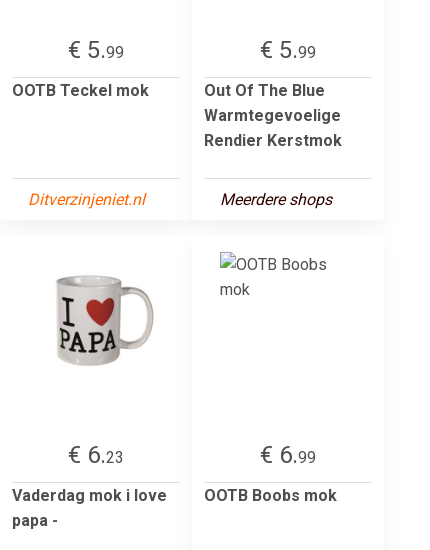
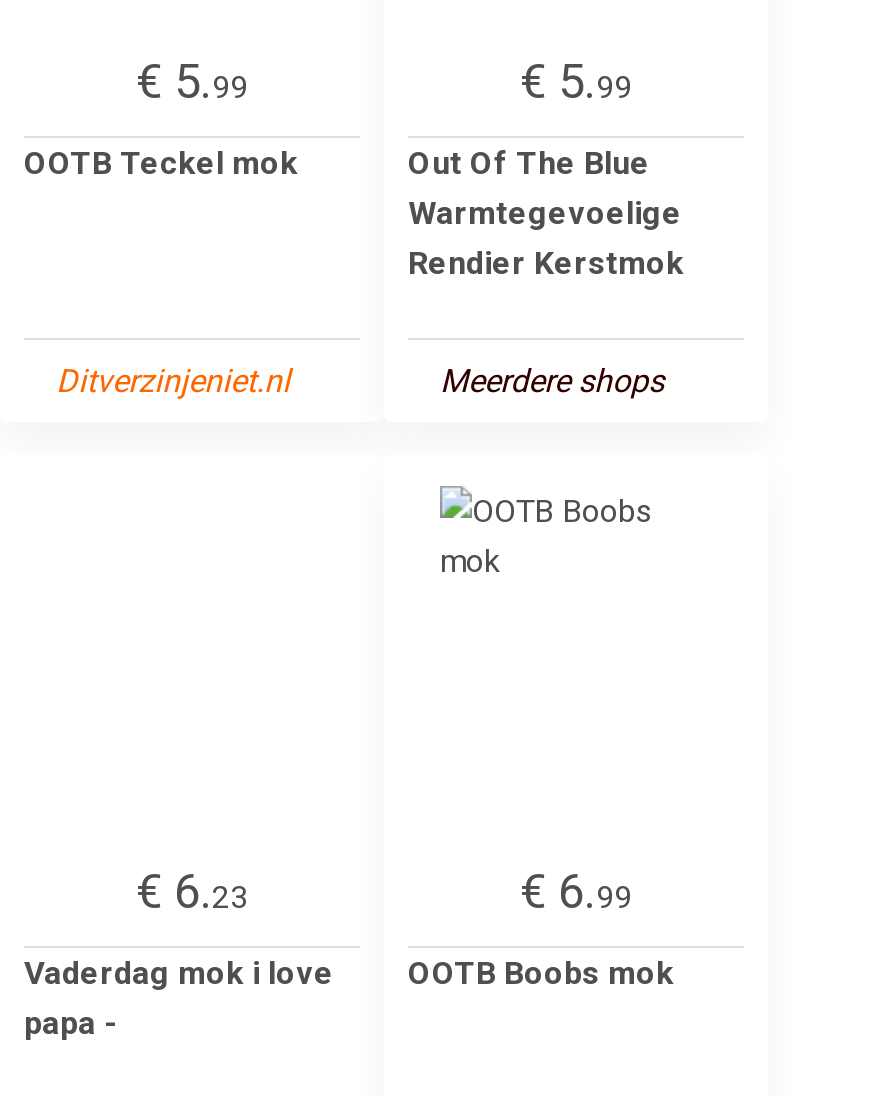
- [image]
